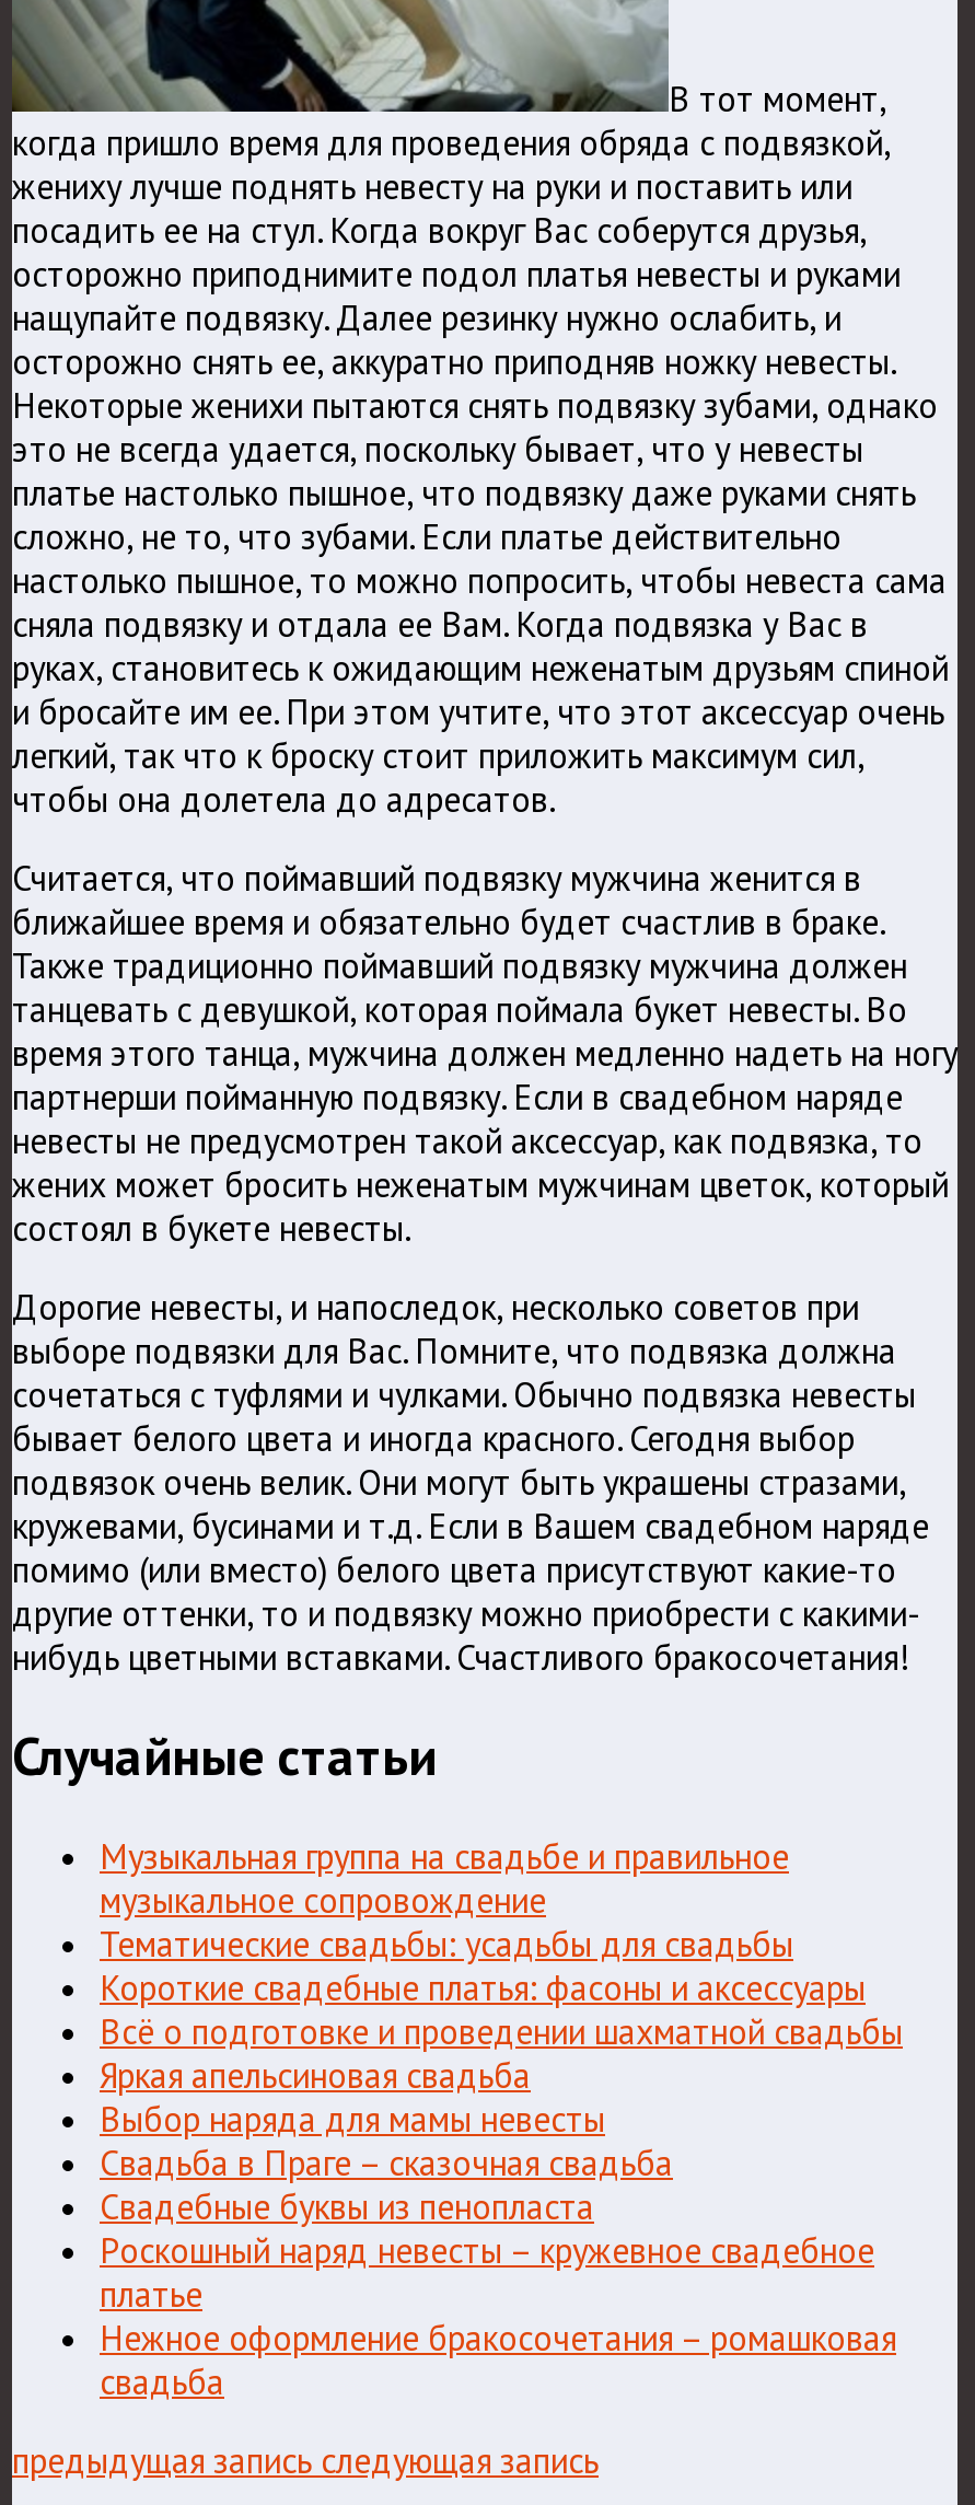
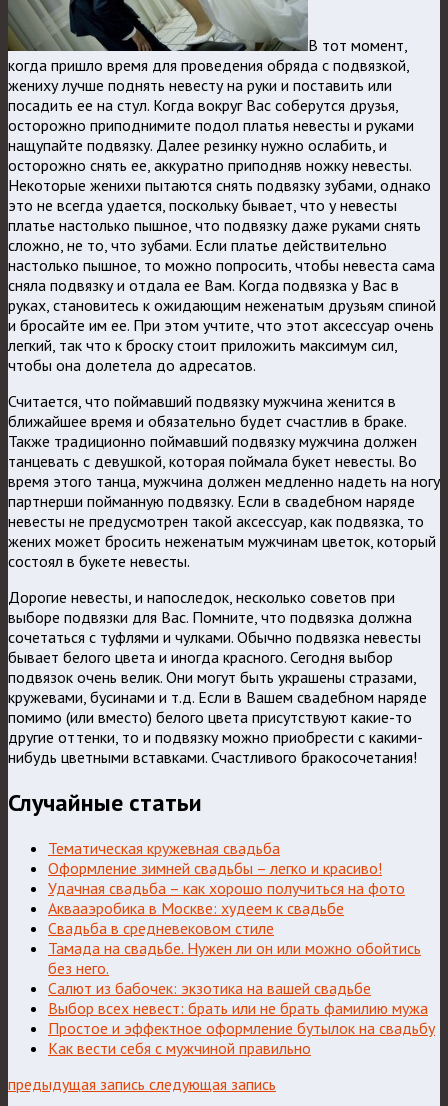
- Музыкальная группа на свадьбе и правильное
- музыкальное сопровождение
- Тематические свадьбы: усадьбы для свадьбы
- Короткие свадебные платья: фасоны и аксессуары
- Всё о подготовке и проведении шахматной свадьбы
- Яркая апельсиновая свадьба
- Выбор наряда для мамы невесты
- Свадьба в Праге – сказочная свадьба
- Свадебные буквы из пенопласта
- Роскошный наряд невесты – кружевное свадебное
- платье
- Нежное оформление бракосочетания – ромашковая
- свадьба
+ Тематическая кружевная свадьба
+ Оформление зимней свадьбы – легко и красиво!
+ Удачная свадьба – как хорошо получиться на фото
+ Аквааэробика в Москве: худеем к свадьбе
+ Свадьба в средневековом стиле
+ Тамада на свадьбе. Нужен ли он или можно обойтись
+ без него.
+ Салют из бабочек: экзотика на вашей свадьбе
+ Выбор всех невест: брать или не брать фамилию мужа
+ Простое и эффектное оформление бутылок на свадьбу
+ Как вести себя с мужчиной правильно
